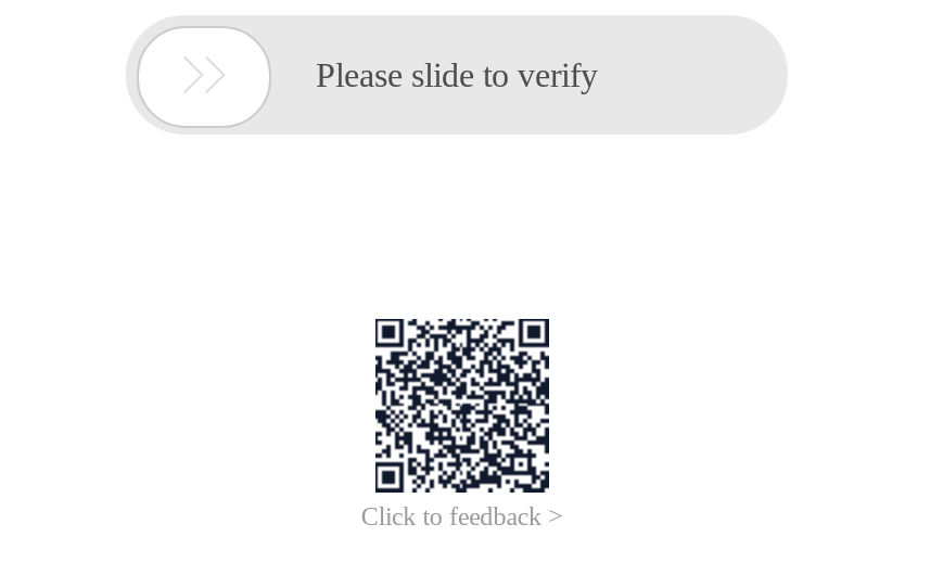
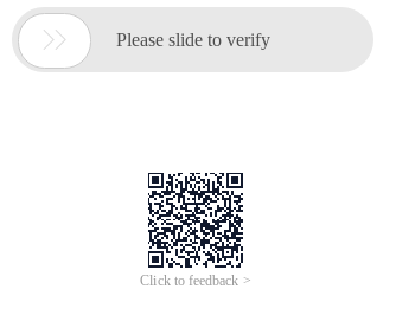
- [image]
+ [image]
